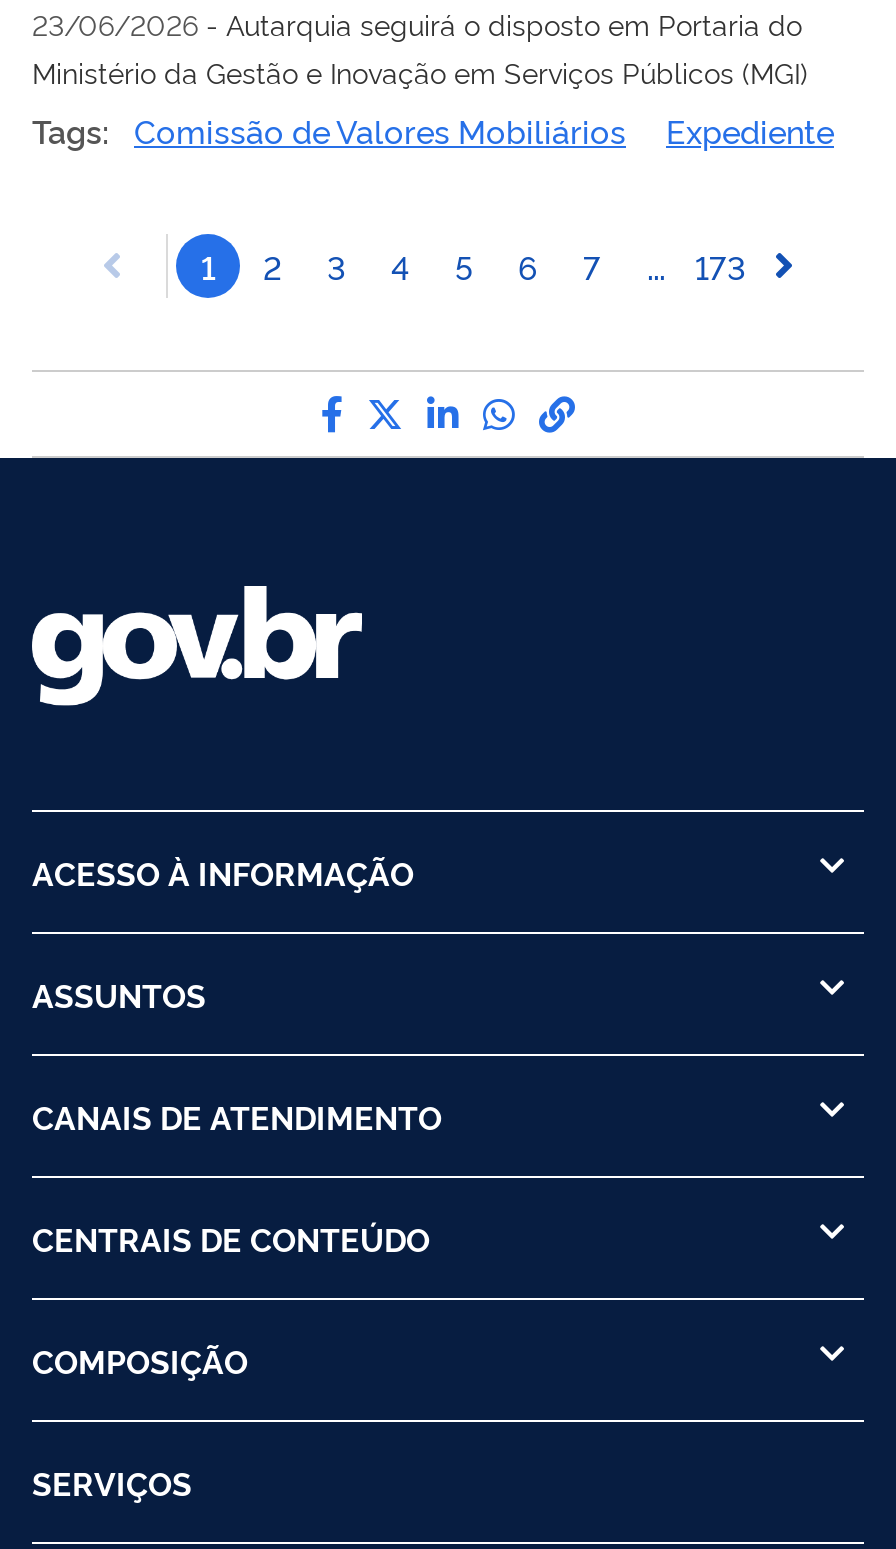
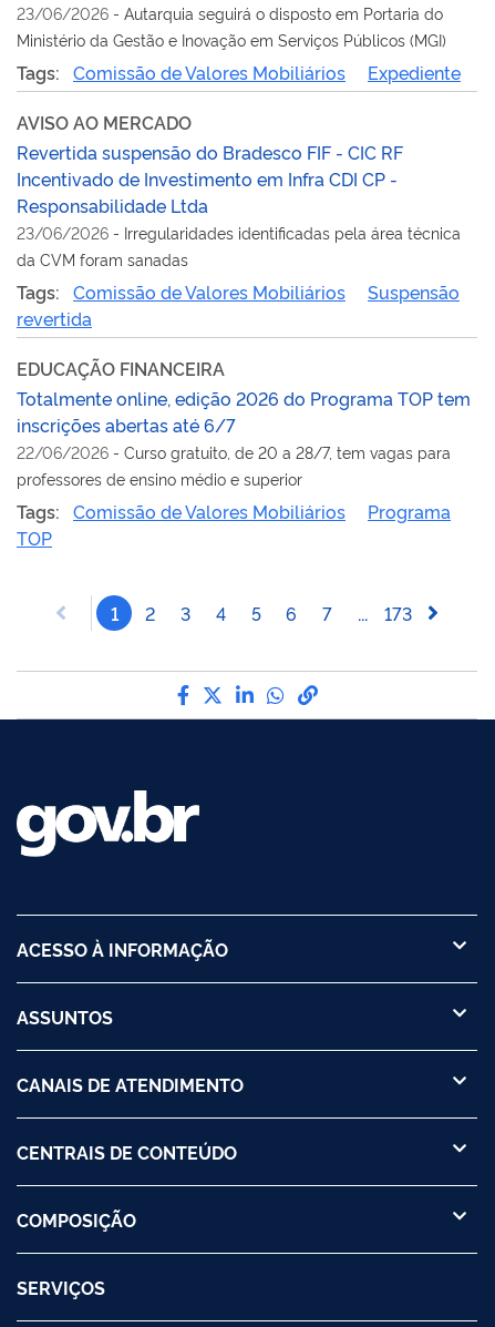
+ AVISO AO MERCADO
+ Revertida suspensão do Bradesco FIF - CIC RF
+ Incentivado de Investimento em Infra CDI CP -
+ Responsabilidade Ltda
+ 23/06/2026 - Irregularidades identificadas pela área técnica
+ da CVM foram sanadas
+ Tags: Comissão de Valores Mobiliários
+ Suspensão
+ revertida
+ EDUCAÇÃO FINANCEIRA
+ Totalmente online, edição 2026 do Programa TOP tem
+ inscrições abertas até 6/7
+ 22/06/2026 - Curso gratuito, de 20 a 28/7, tem vagas para
+ professores de ensino médio e superior
+ Tags: Comissão de Valores Mobiliários
+ Programa
+ TOP
